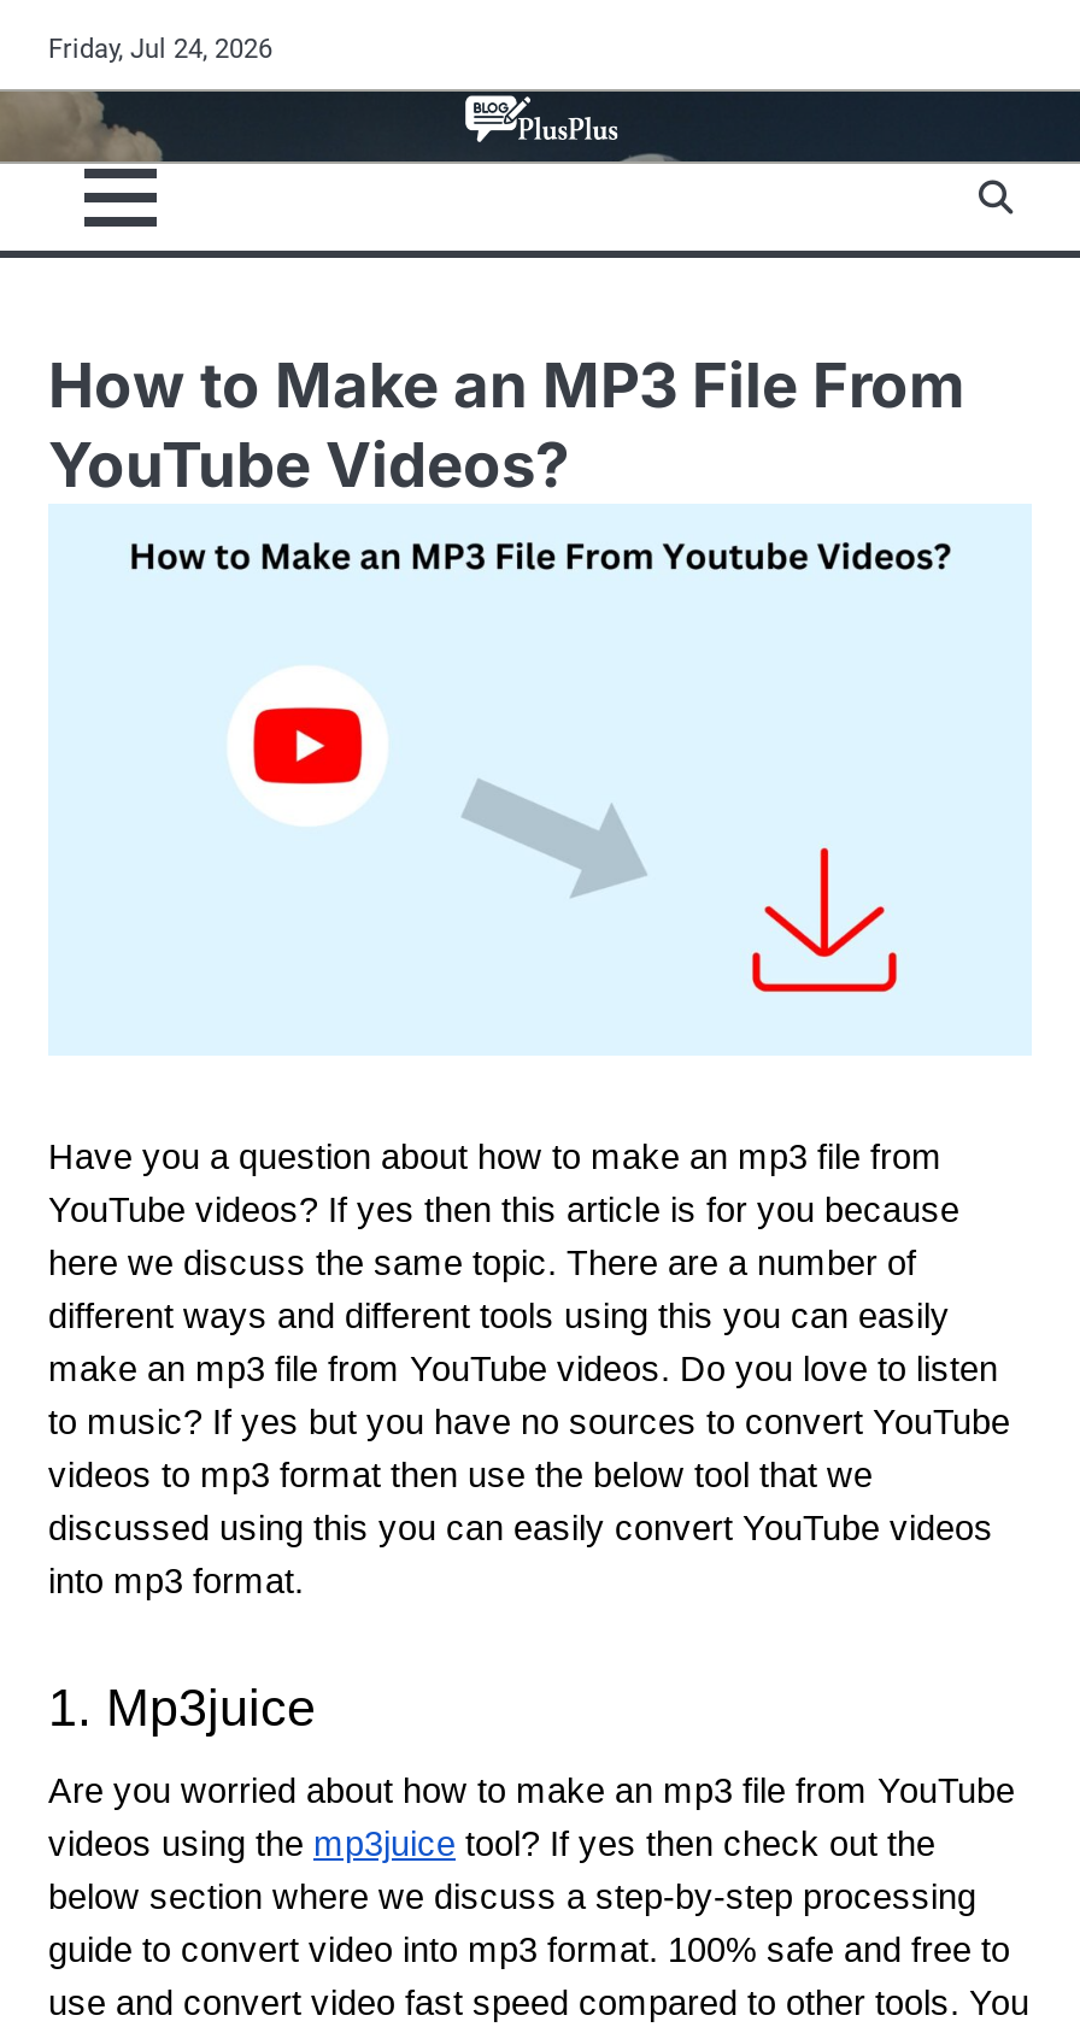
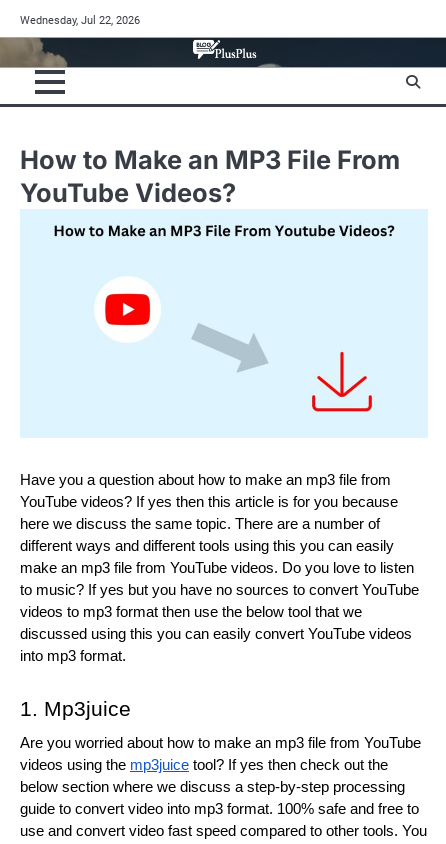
- Friday, Jul 24, 2026
+ Wednesday, Jul 22, 2026
